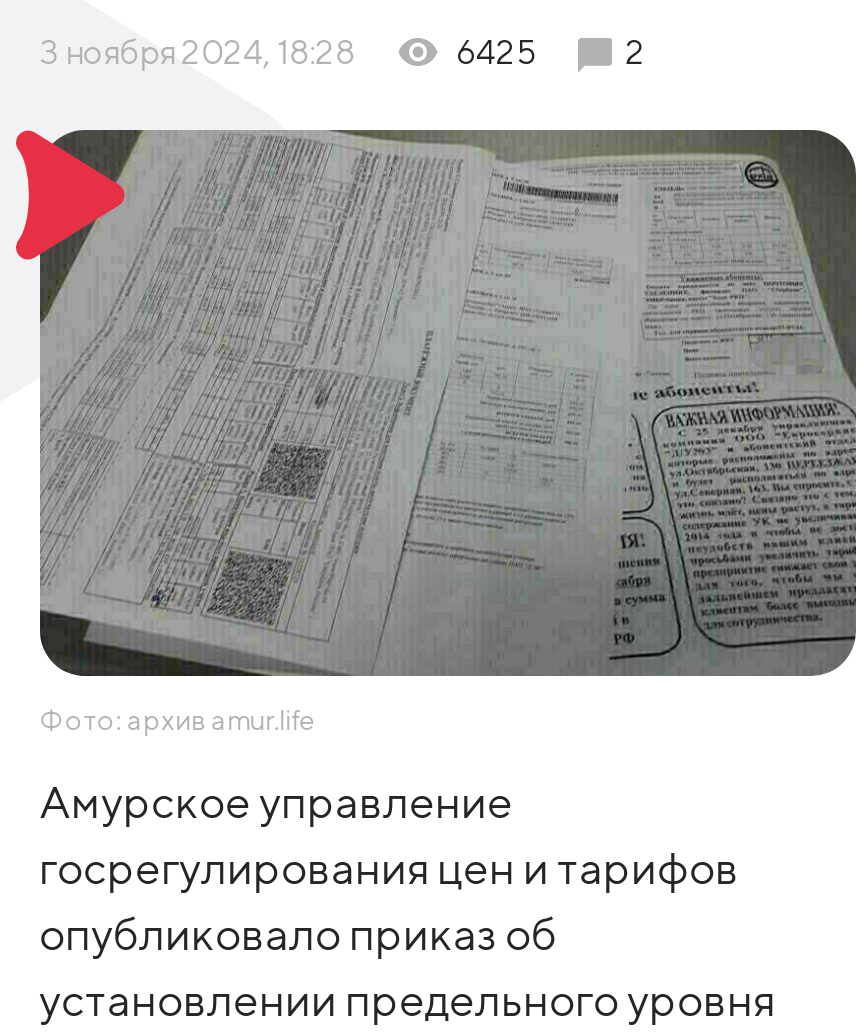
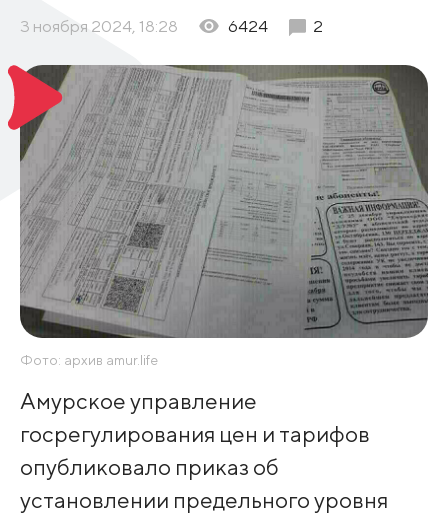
- 6425
+ 6424
